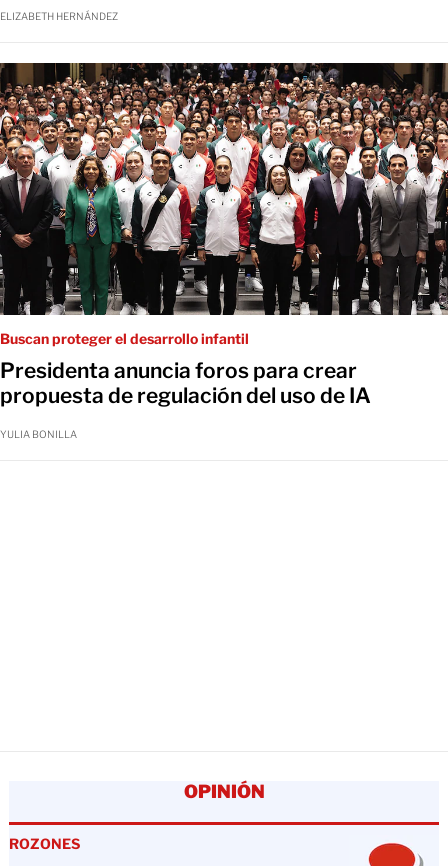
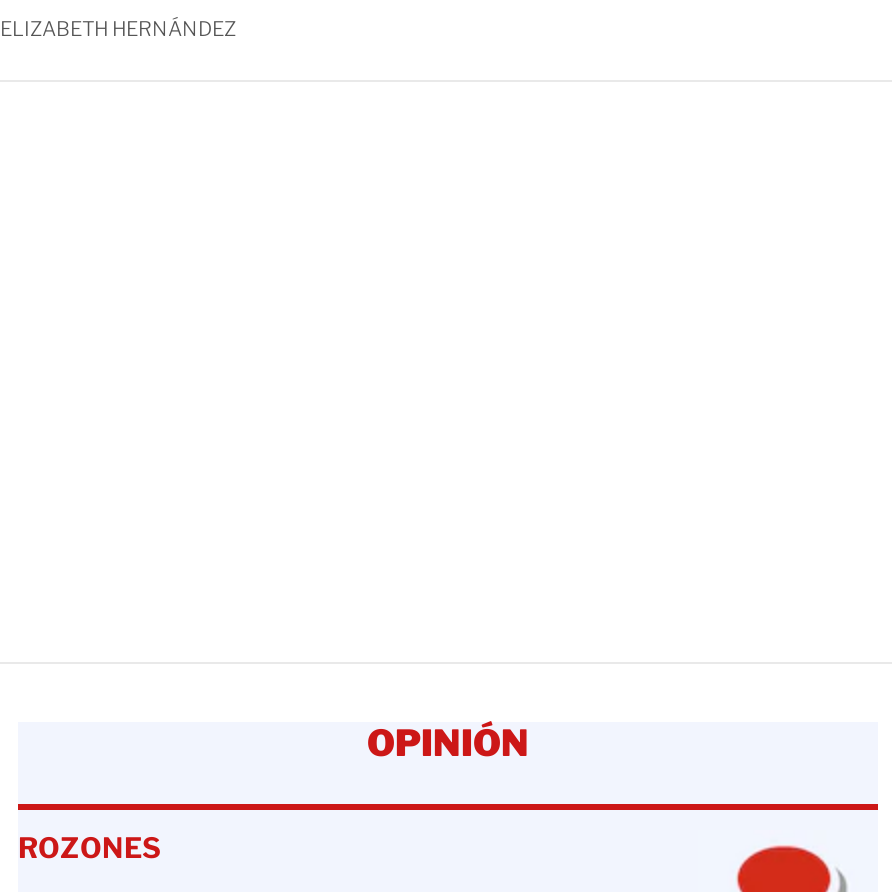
- [image]
- Buscan proteger el desarrollo infantil
- Presidenta anuncia foros para crear
- propuesta de regulación del uso de IA
- YULIA BONILLA
